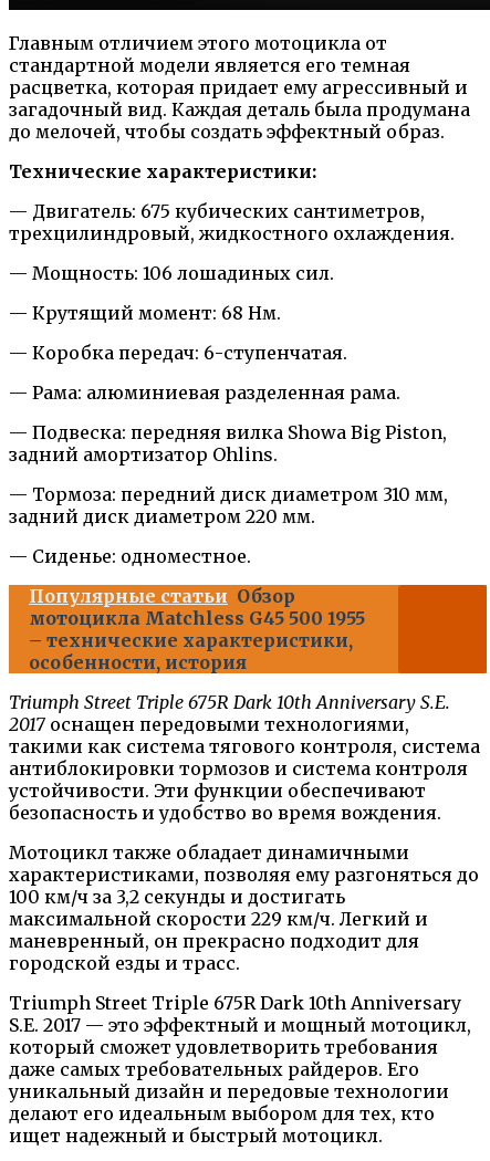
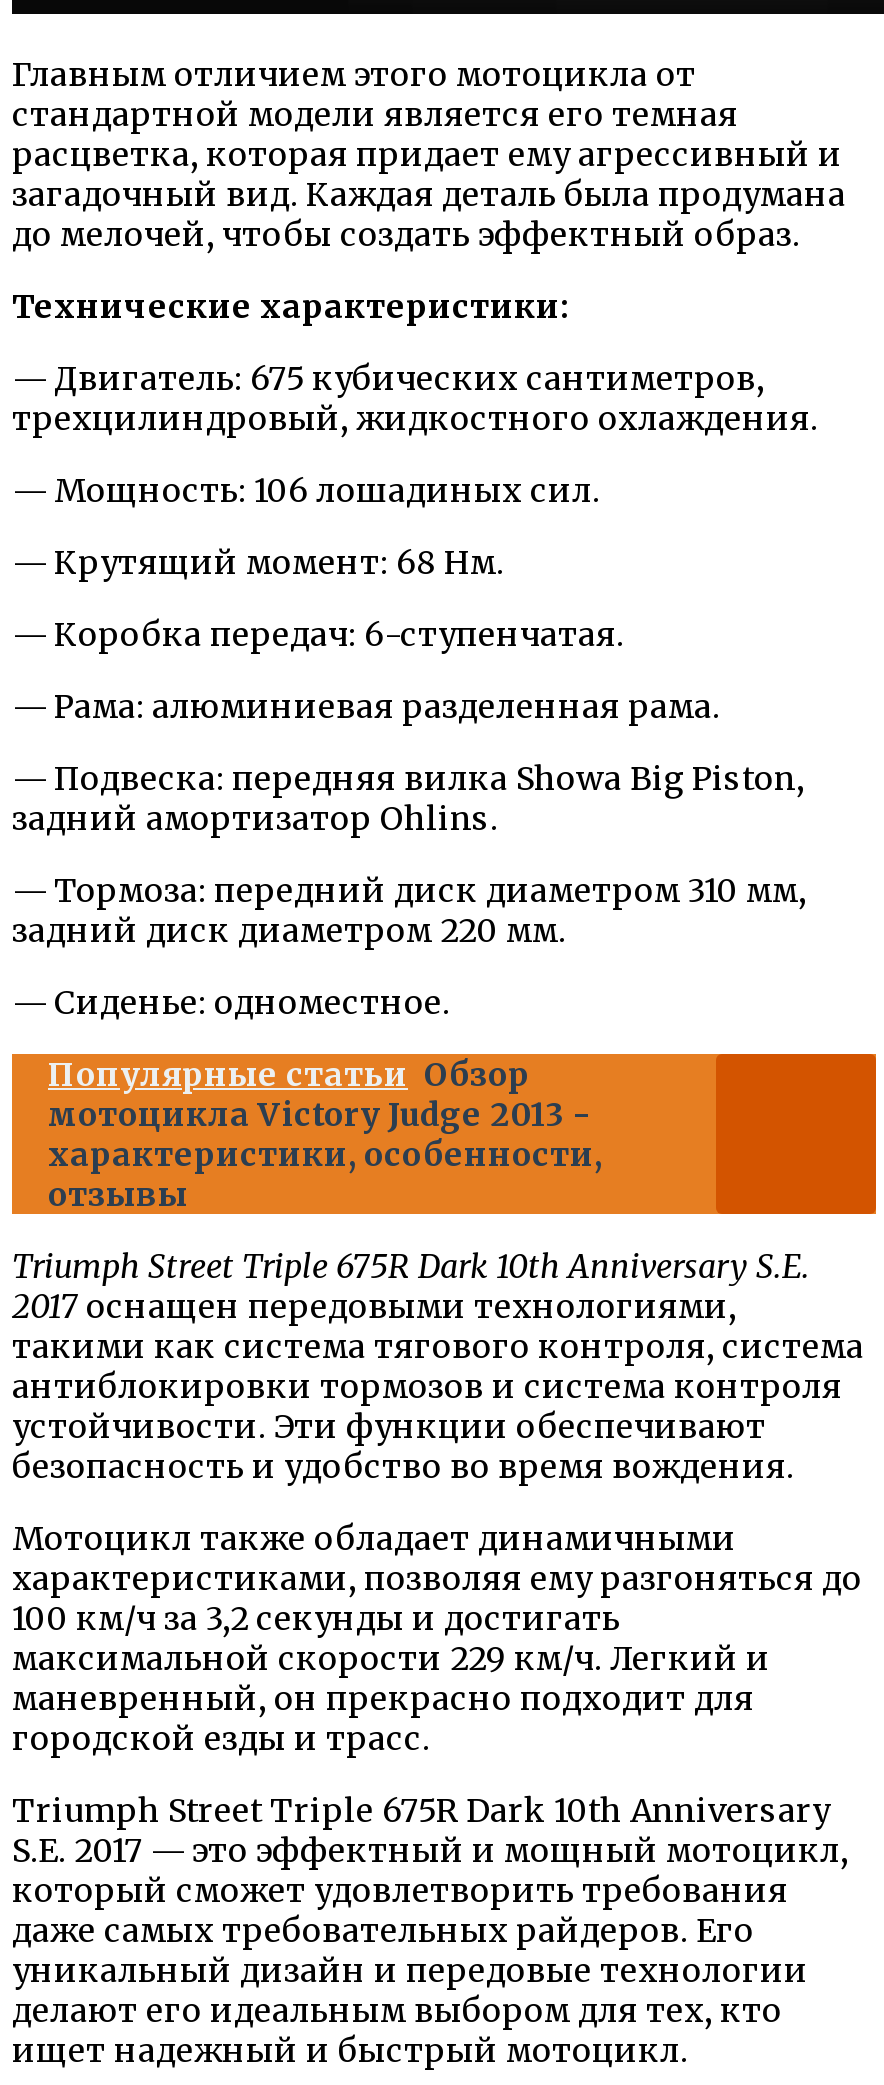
- мотоцикла Matchless G45 500 1955
- – технические характеристики,
- особенности, история
+ мотоцикла Victory Judge 2013 -
+ характеристики, особенности,
+ отзывы
